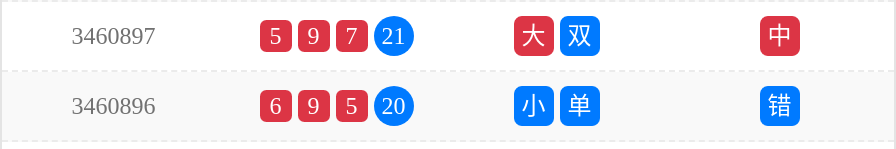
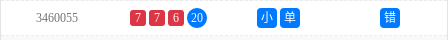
- 3460897
- 5
- 9
+ 3460055

- 21
- 大
- 双
- 中
- 3460896
+ 7

- 9
- 5
